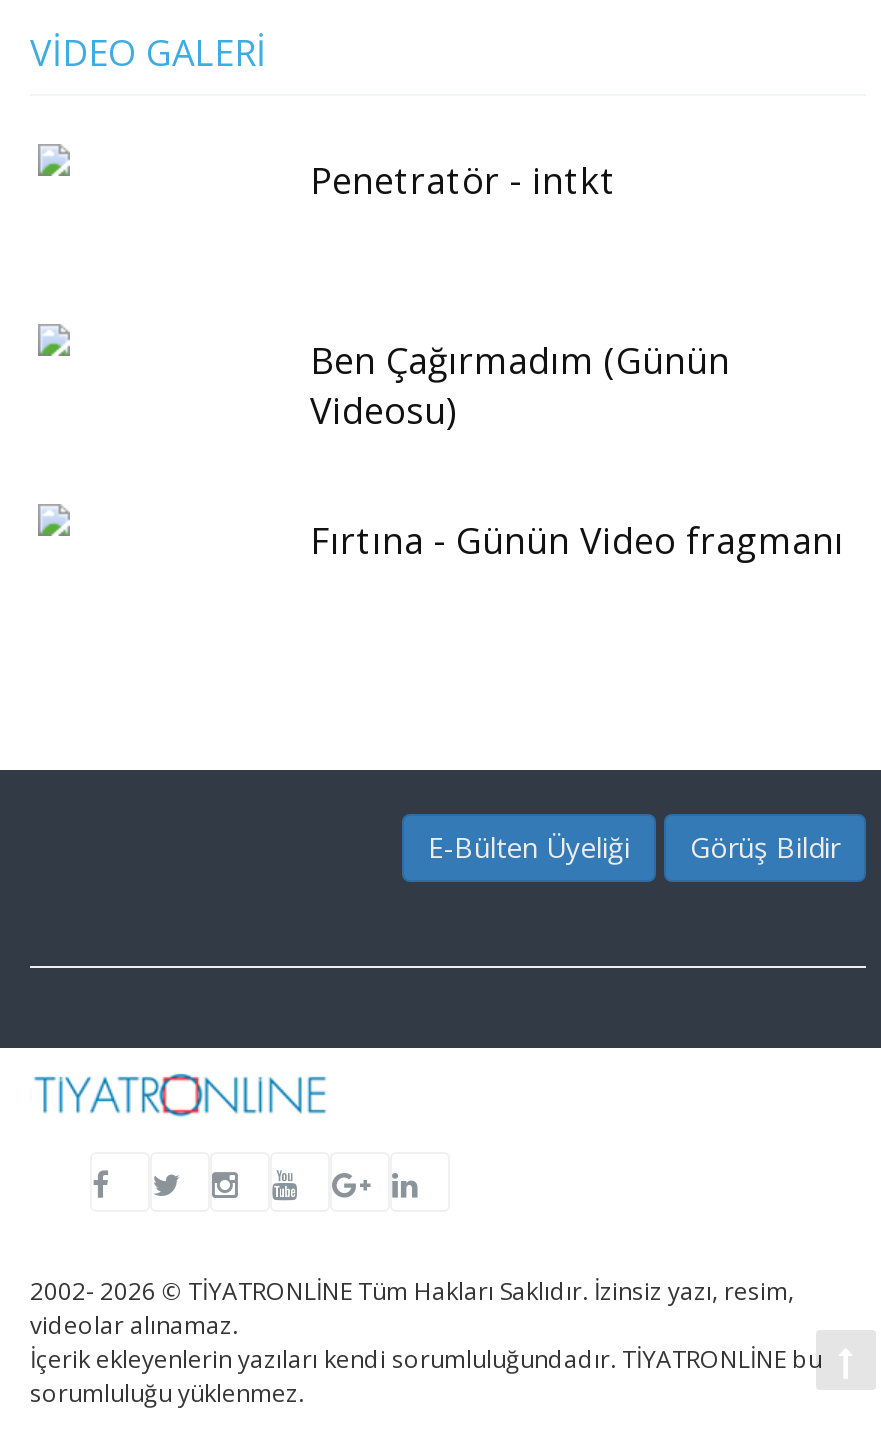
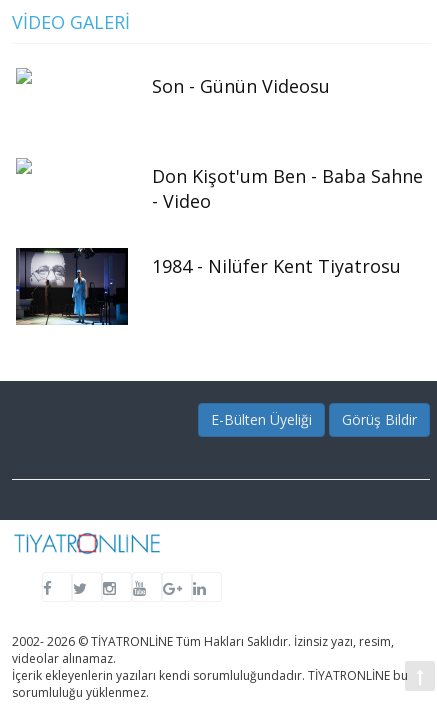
+ [image]

- Penetratör - intkt
+ Son - Günün Videosu

- Ben Çağırmadım (Günün
- Videosu)
+ Don Kişot'um Ben - Baba Sahne
+ - Video

- Fırtına - Günün Video fragmanı
+ 1984 - Nilüfer Kent Tiyatrosu
